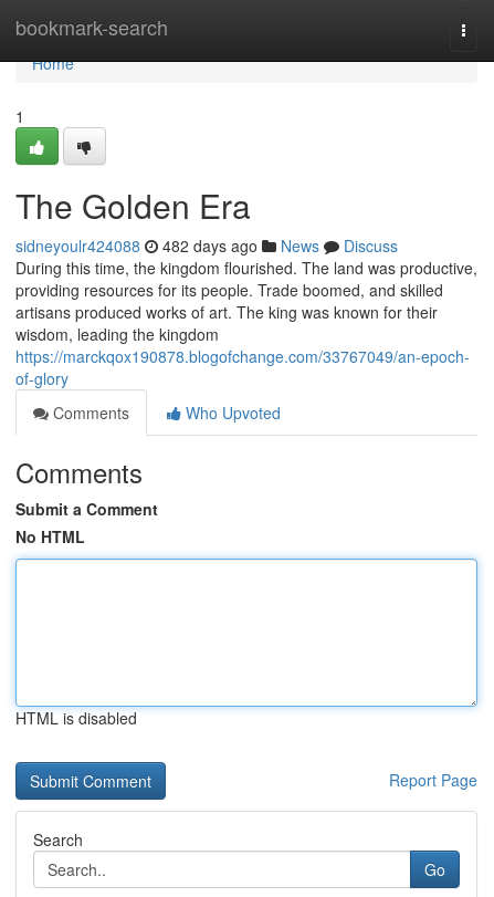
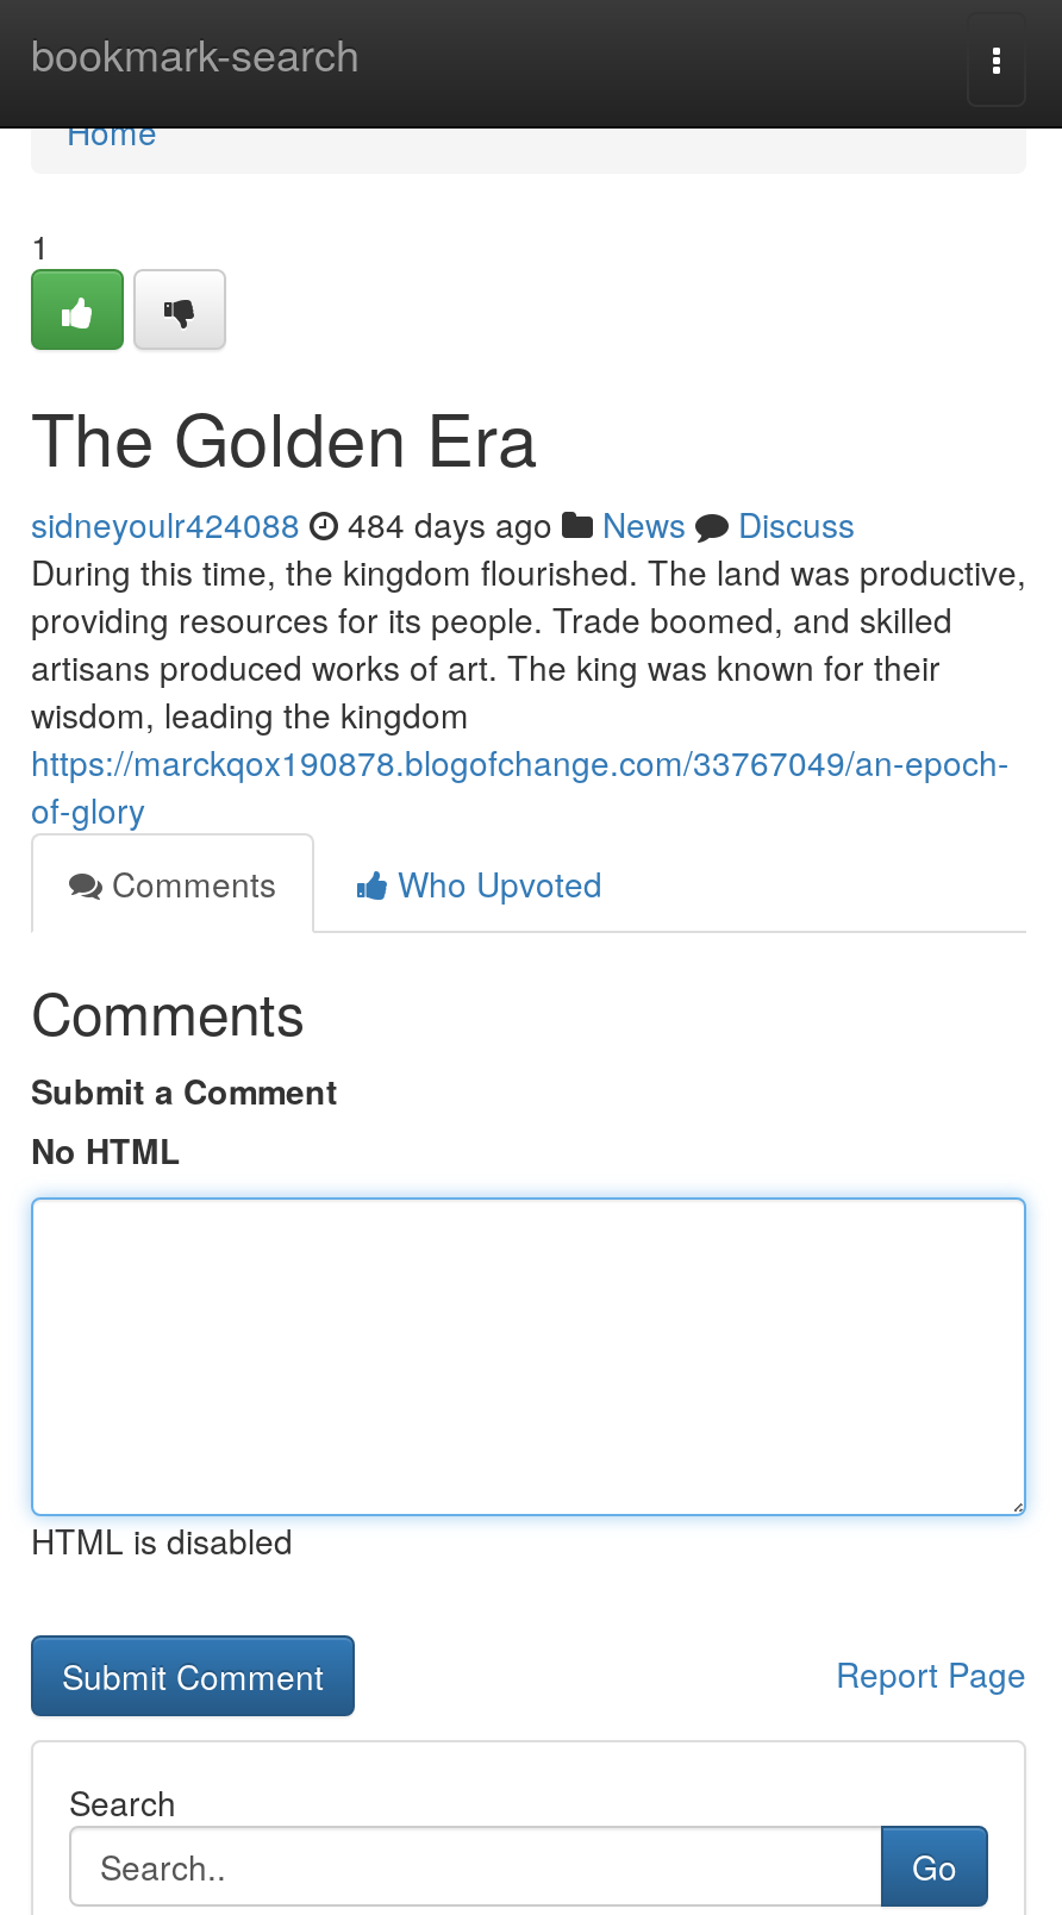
- sidneyoulr424088 482 days ago News Discuss
+ sidneyoulr424088 484 days ago News Discuss
